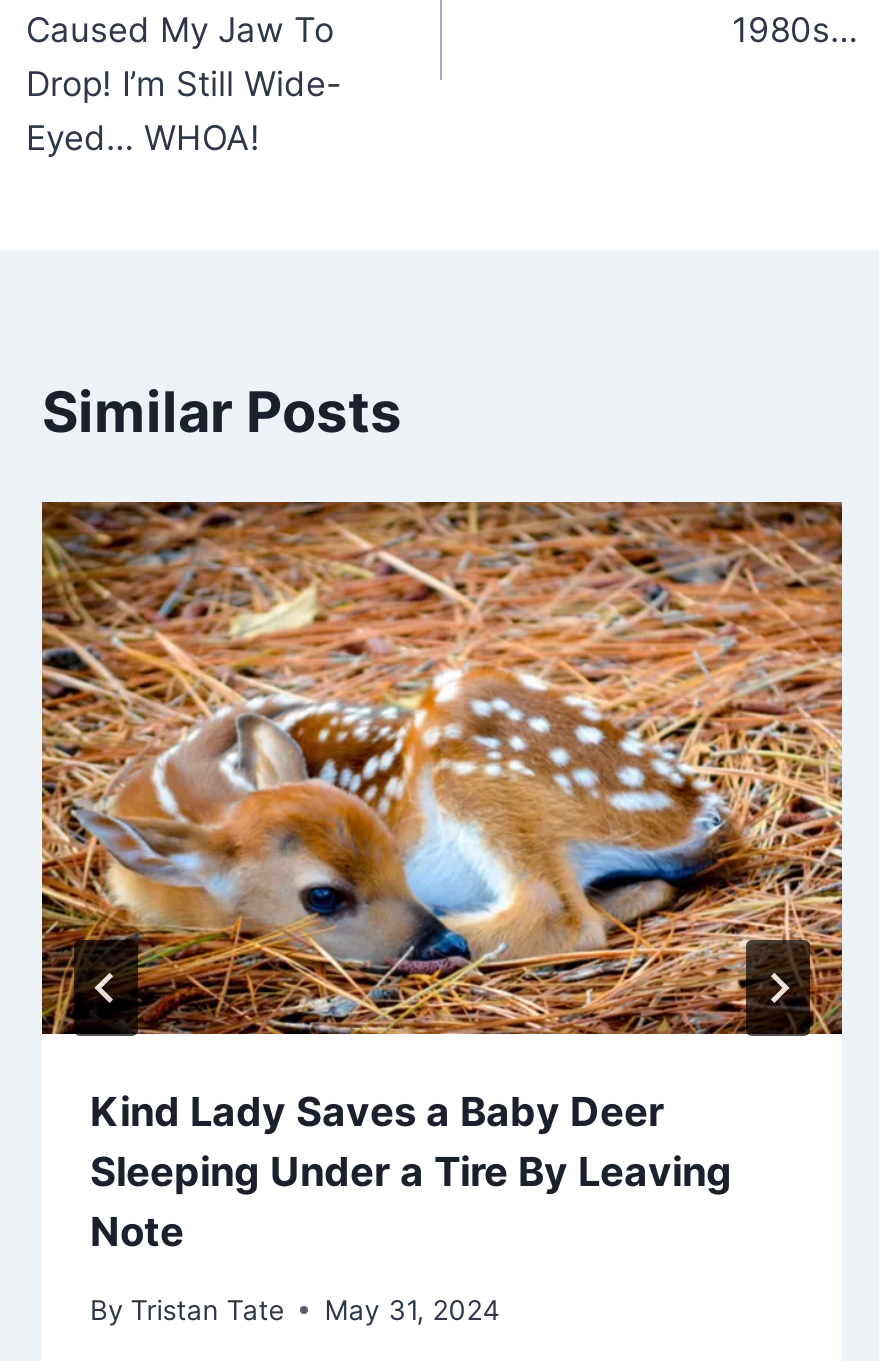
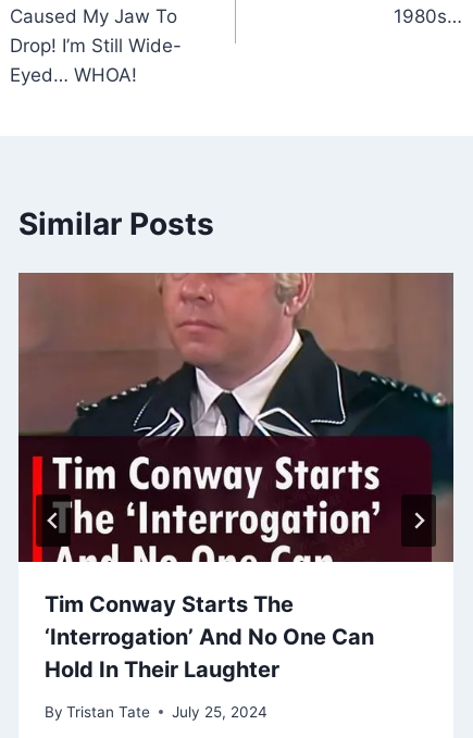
- [image]
- Kind Lady Saves a Baby Deer
- Sleeping Under a Tire By Leaving
- Note
+ [image]
+ Tim Conway Starts The
+ ‘Interrogation’ And No One Can
+ Hold In Their Laughter

- By Tristan Tate May 31, 2024
+ By Tristan Tate July 25, 2024
